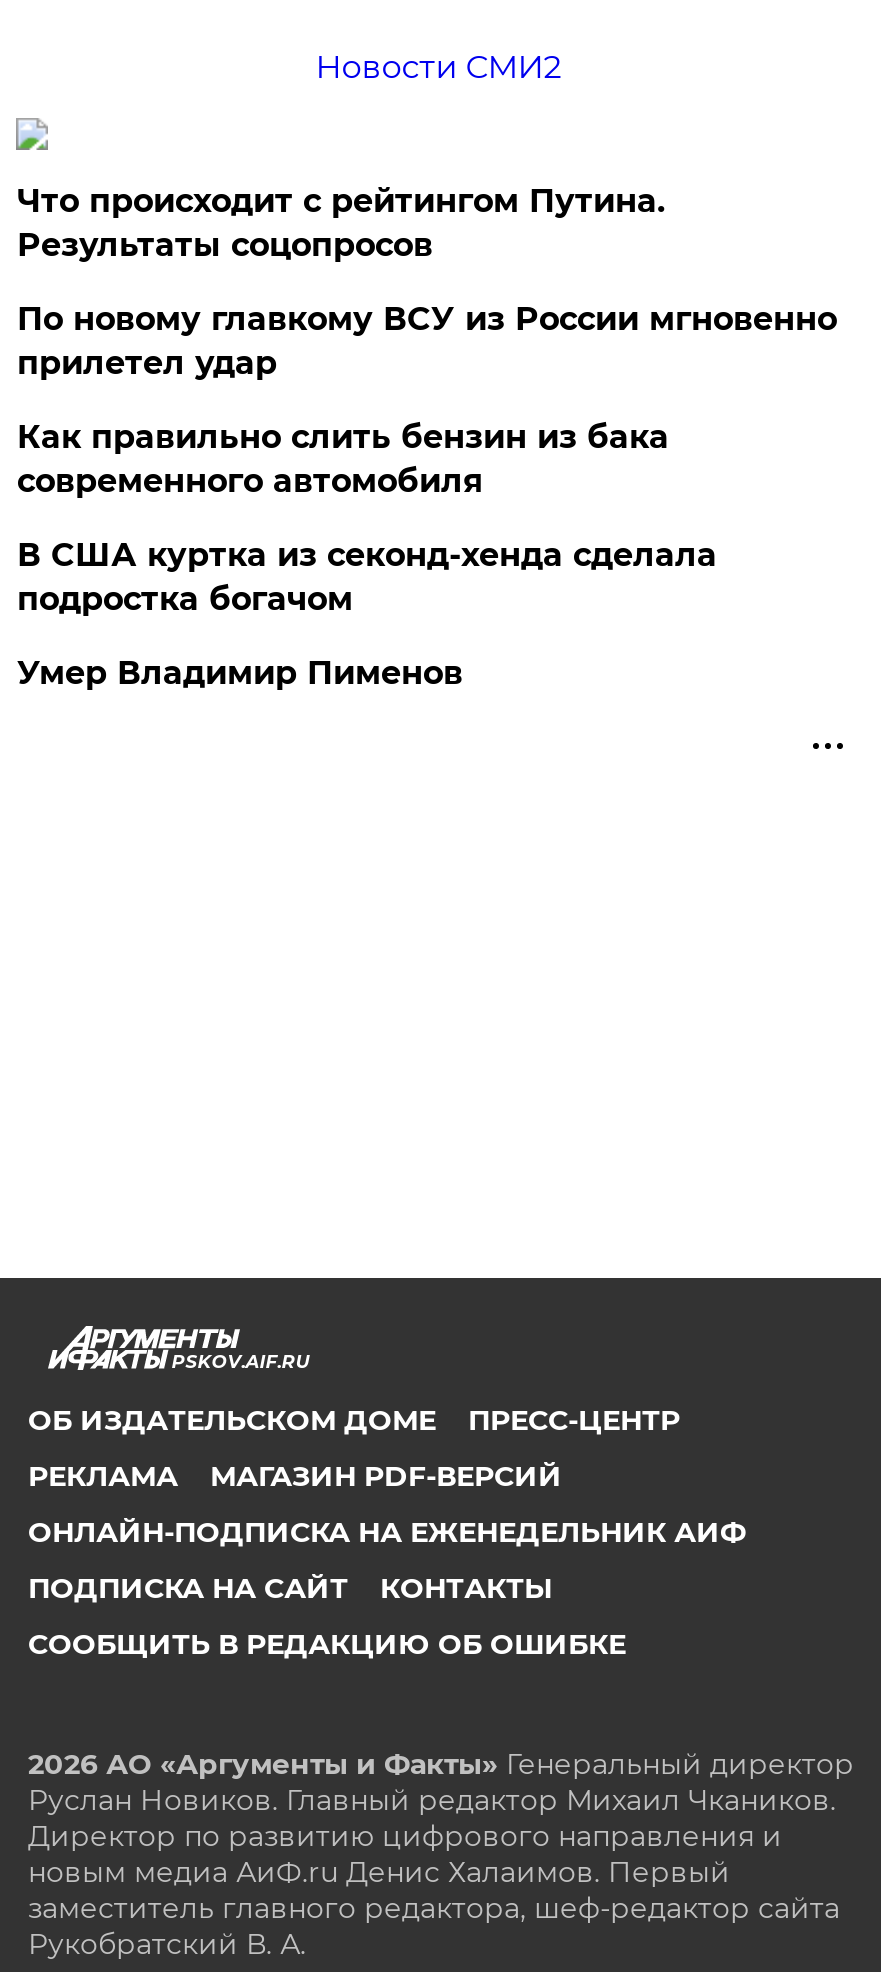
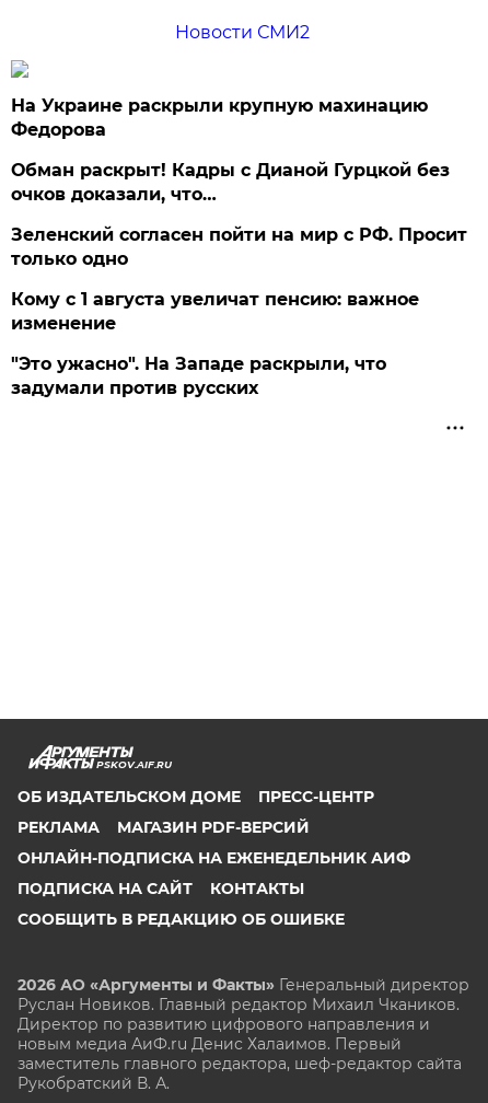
- Что происходит с рейтингом Путина.
- Результаты соцопросов
+ На Украине раскрыли крупную махинацию
+ Федорова

- По новому главкому ВСУ из России мгновенно
- прилетел удар
+ Обман раскрыт! Кадры с Дианой Гурцкой без
+ очков доказали, что…

- Как правильно слить бензин из бака
- современного автомобиля
+ Зеленский согласен пойти на мир с РФ. Просит
+ только одно

- В США куртка из секонд-хенда сделала
- подростка богачом
+ Кому с 1 августа увеличат пенсию: важное
+ изменение

- Умер Владимир Пименов
+ "Это ужасно". На Западе раскрыли, что
+ задумали против русских
